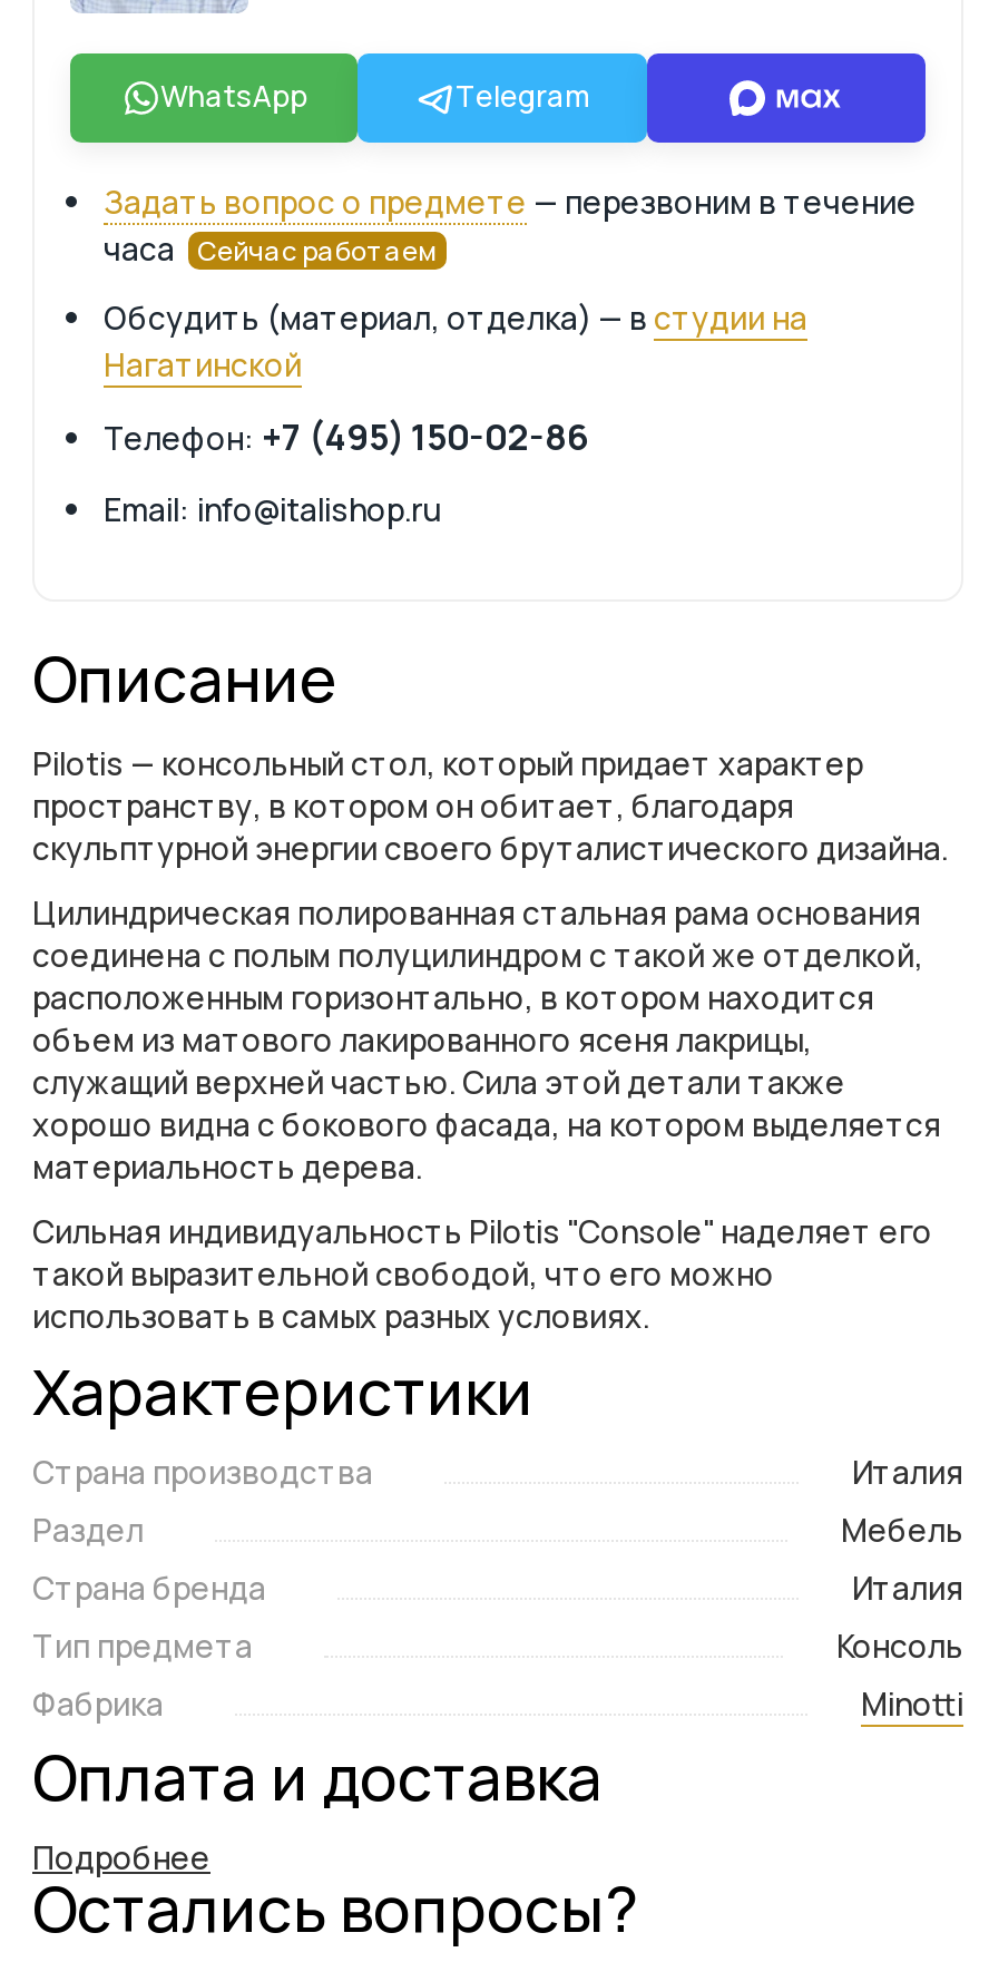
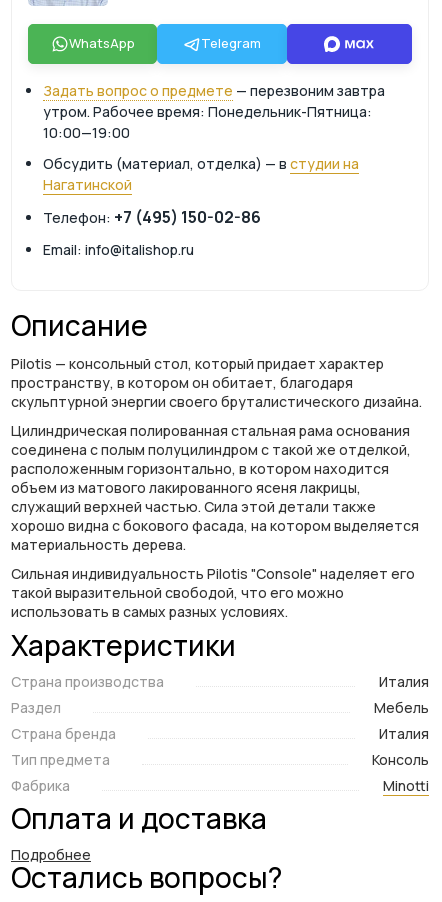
- Задать вопрос о предмете — перезвоним в течение
- часа Сейчас работаем
+ Задать вопрос о предмете — перезвоним завтра
+ утром. Рабочее время: Понедельник-Пятница:
+ 10:00—19:00
